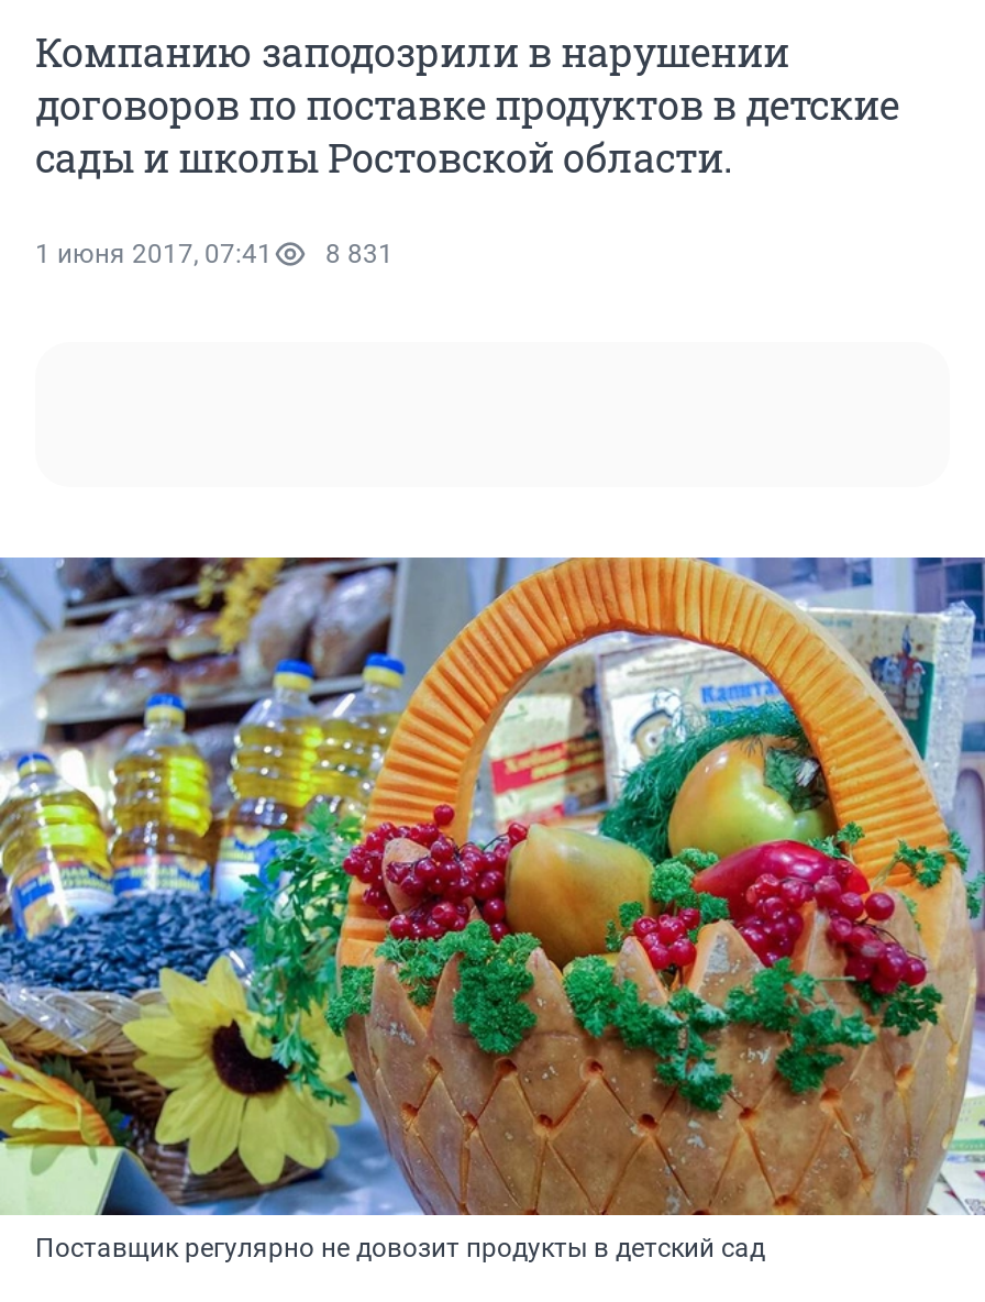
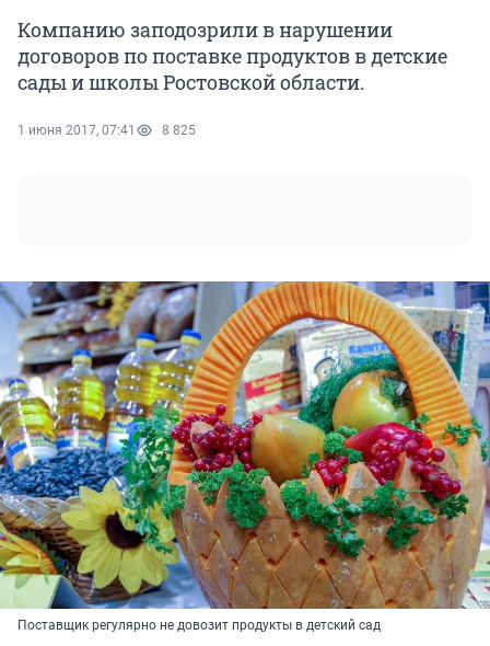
- 1 июня 2017, 07:41 8 831
+ 1 июня 2017, 07:41 8 825
